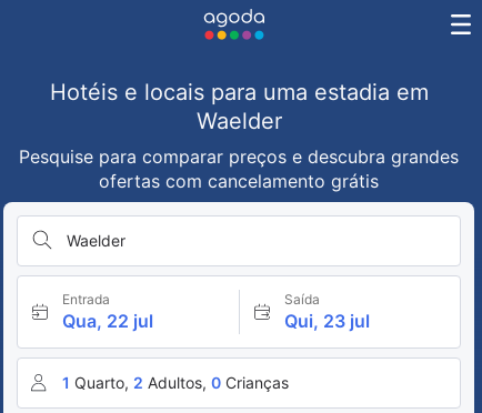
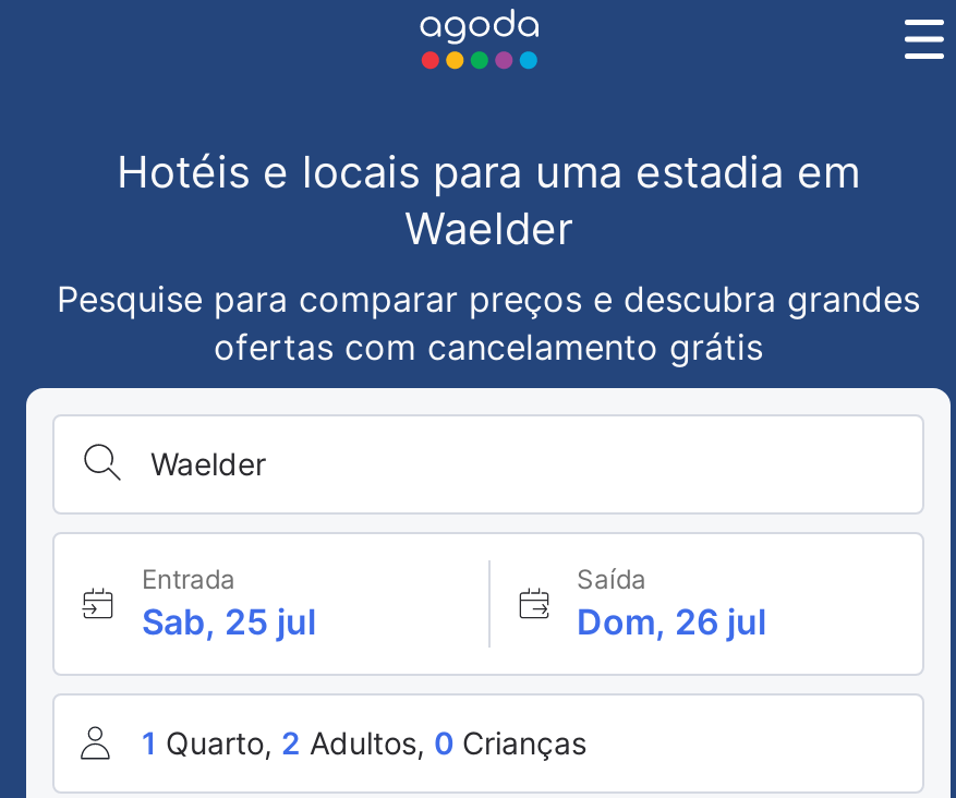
- Qua, 22 jul
+ Sab, 25 jul

- Qui, 23 jul
+ Dom, 26 jul
